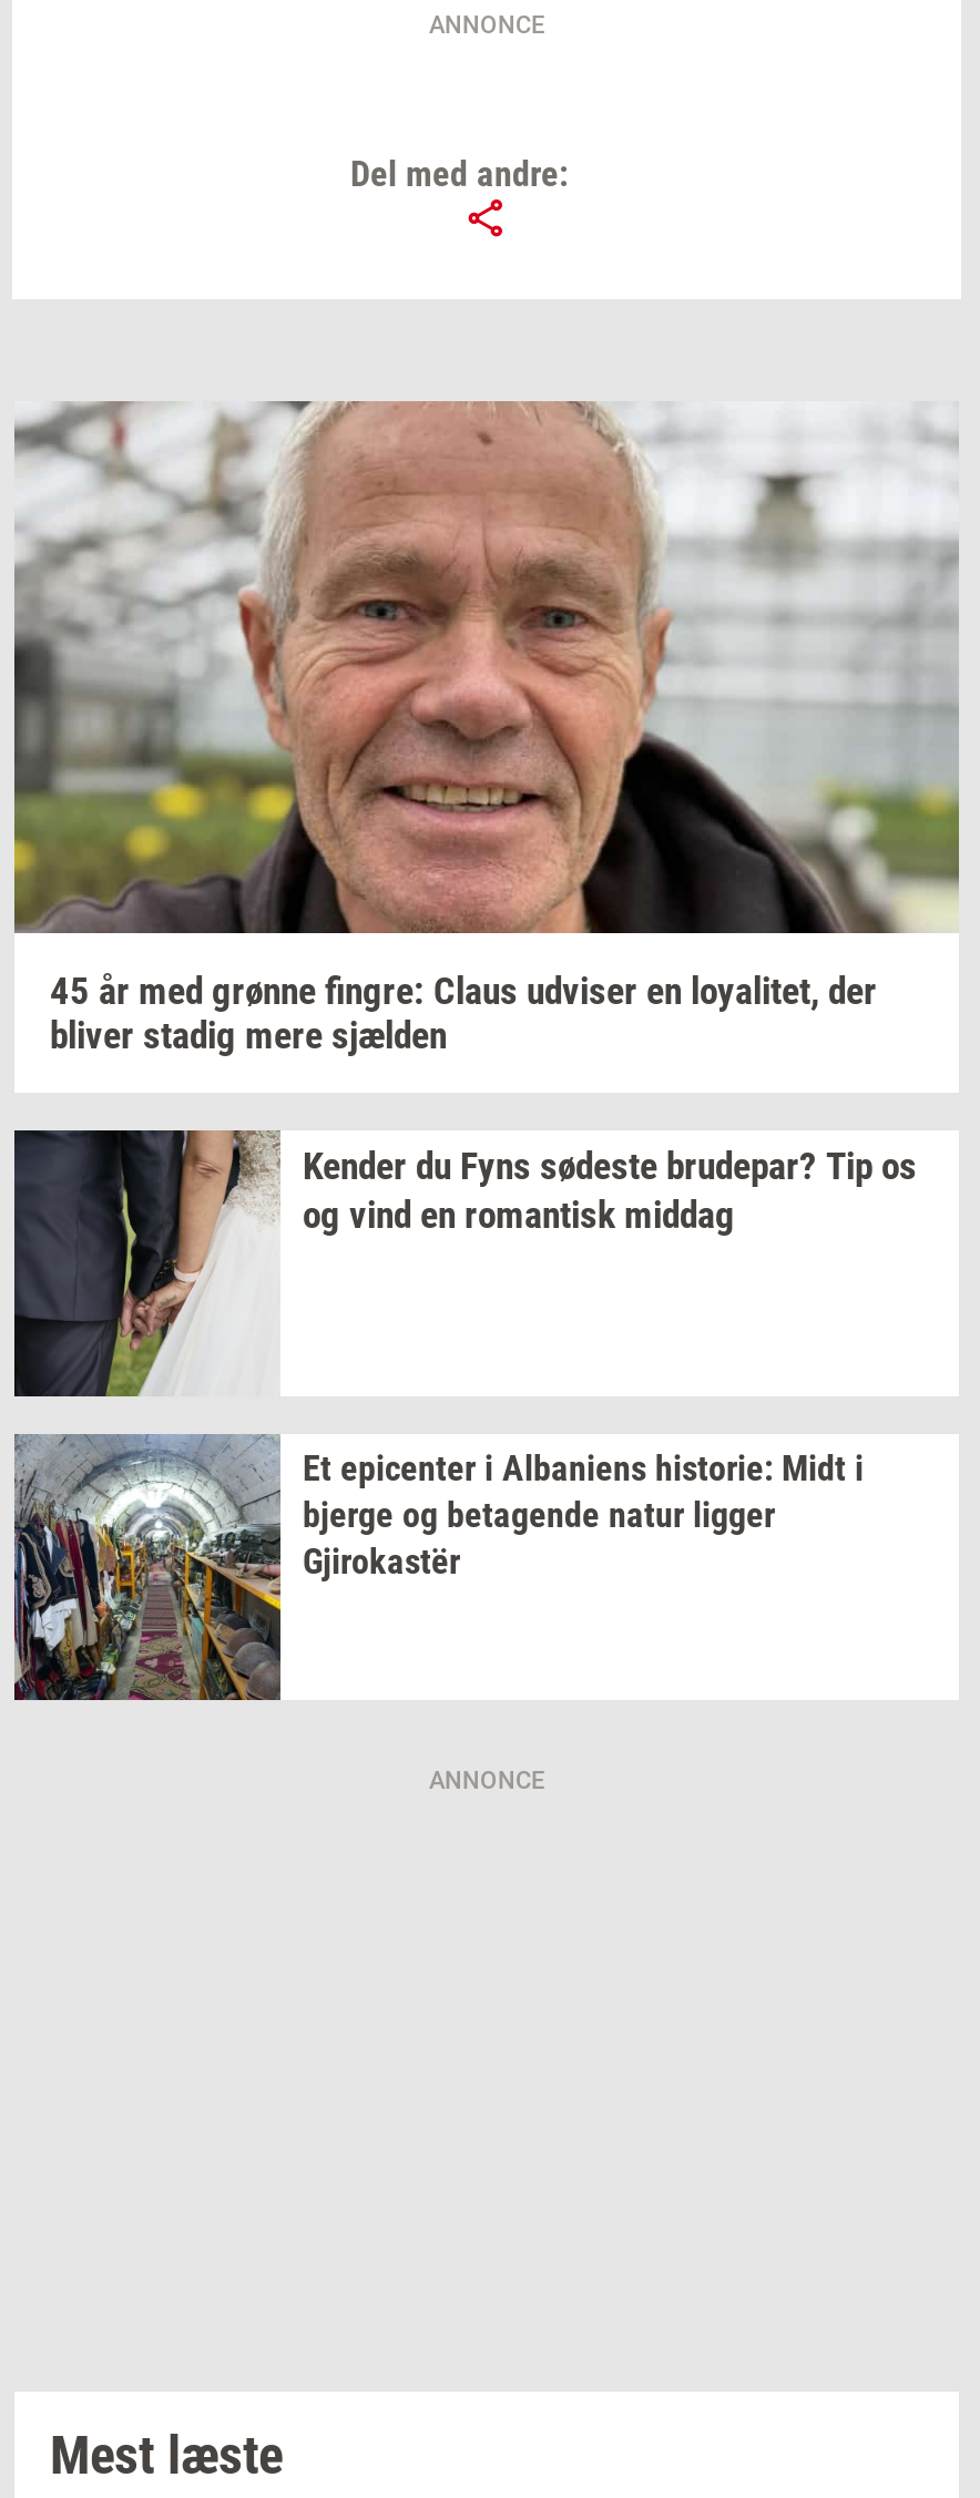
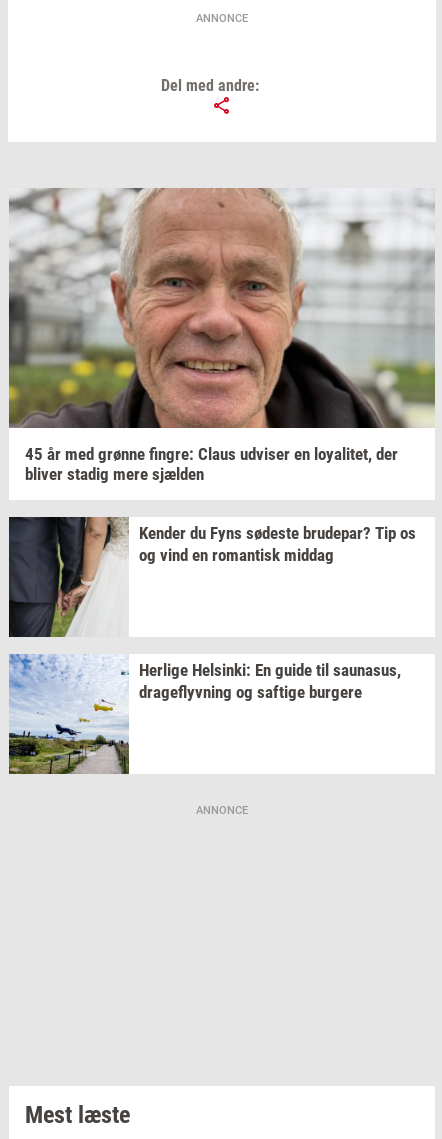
- [image]
- Et epicenter i Albaniens historie: Midt i
- bjerge og betagende natur ligger
- Gjirokastër
+ [image]
+ Herlige Helsinki: En guide til saunasus,
+ drageflyvning og saftige burgere
